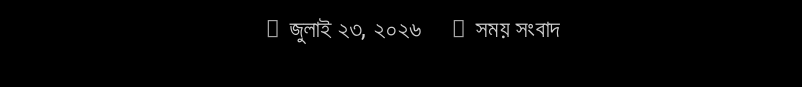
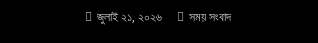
- জুলাই ২৩, ২০২৬ সময় সংবাদ
+ জুলাই ২১, ২০২৬ সময় সংবাদ
